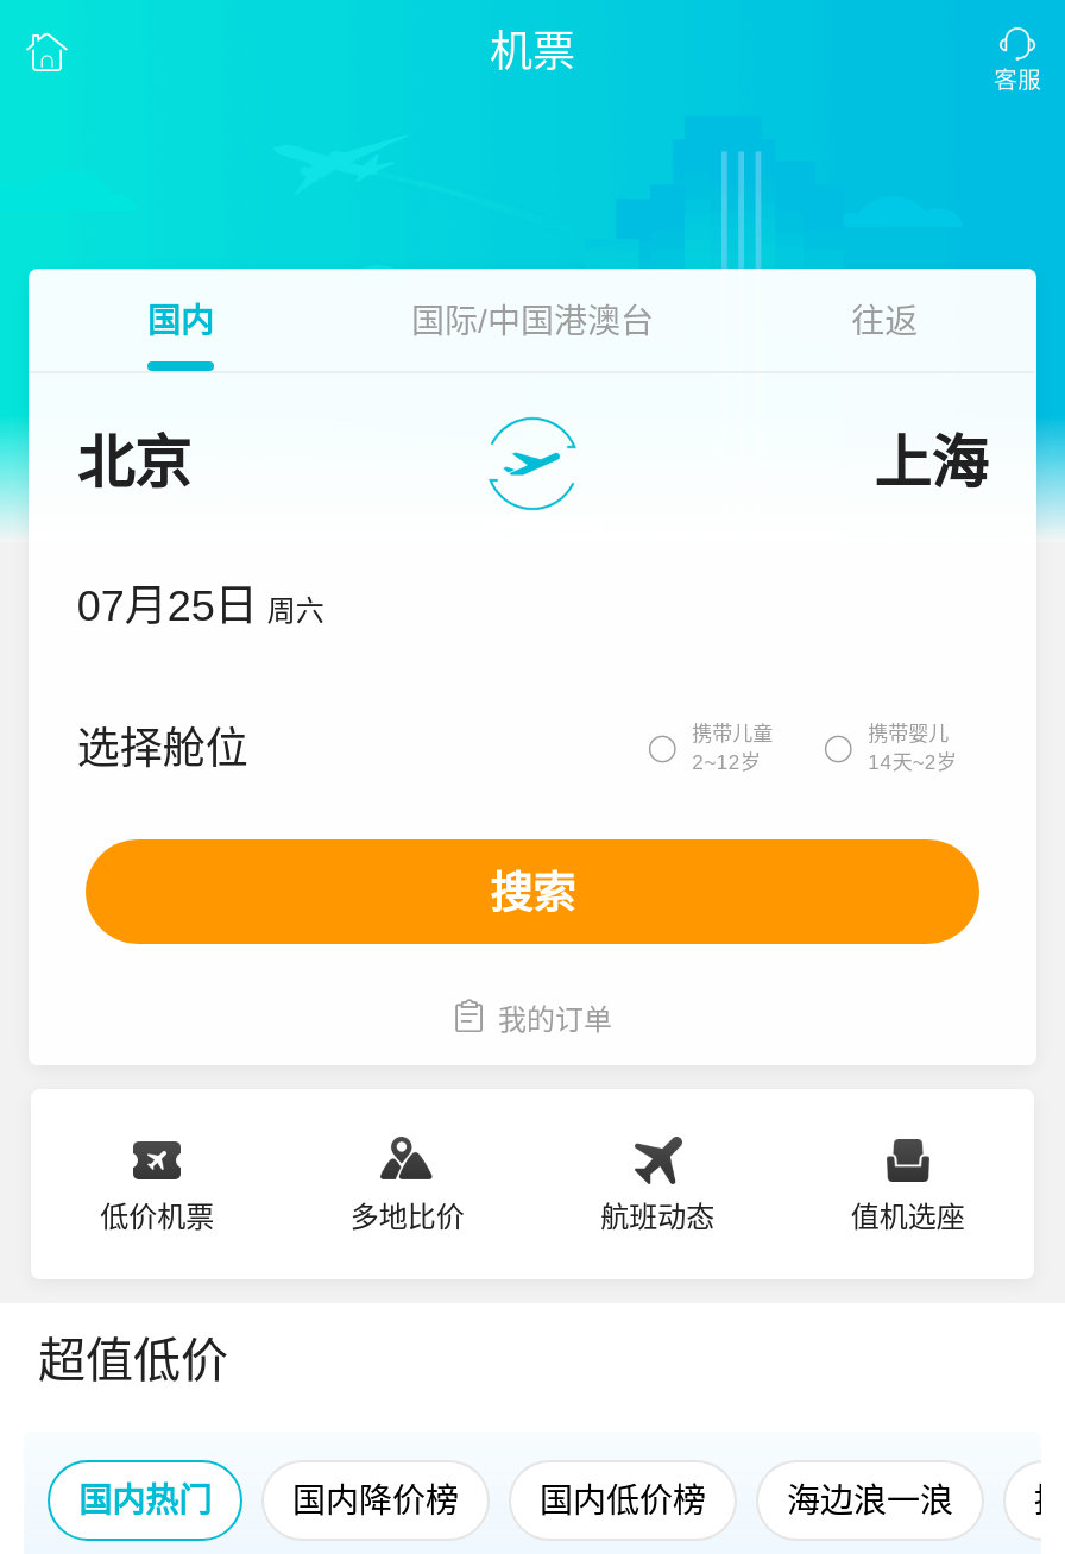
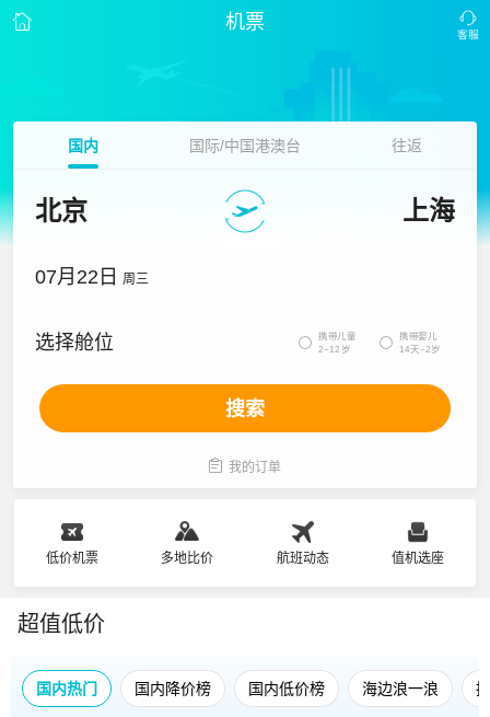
- 07月25日 周六
+ 07月22日 周三
